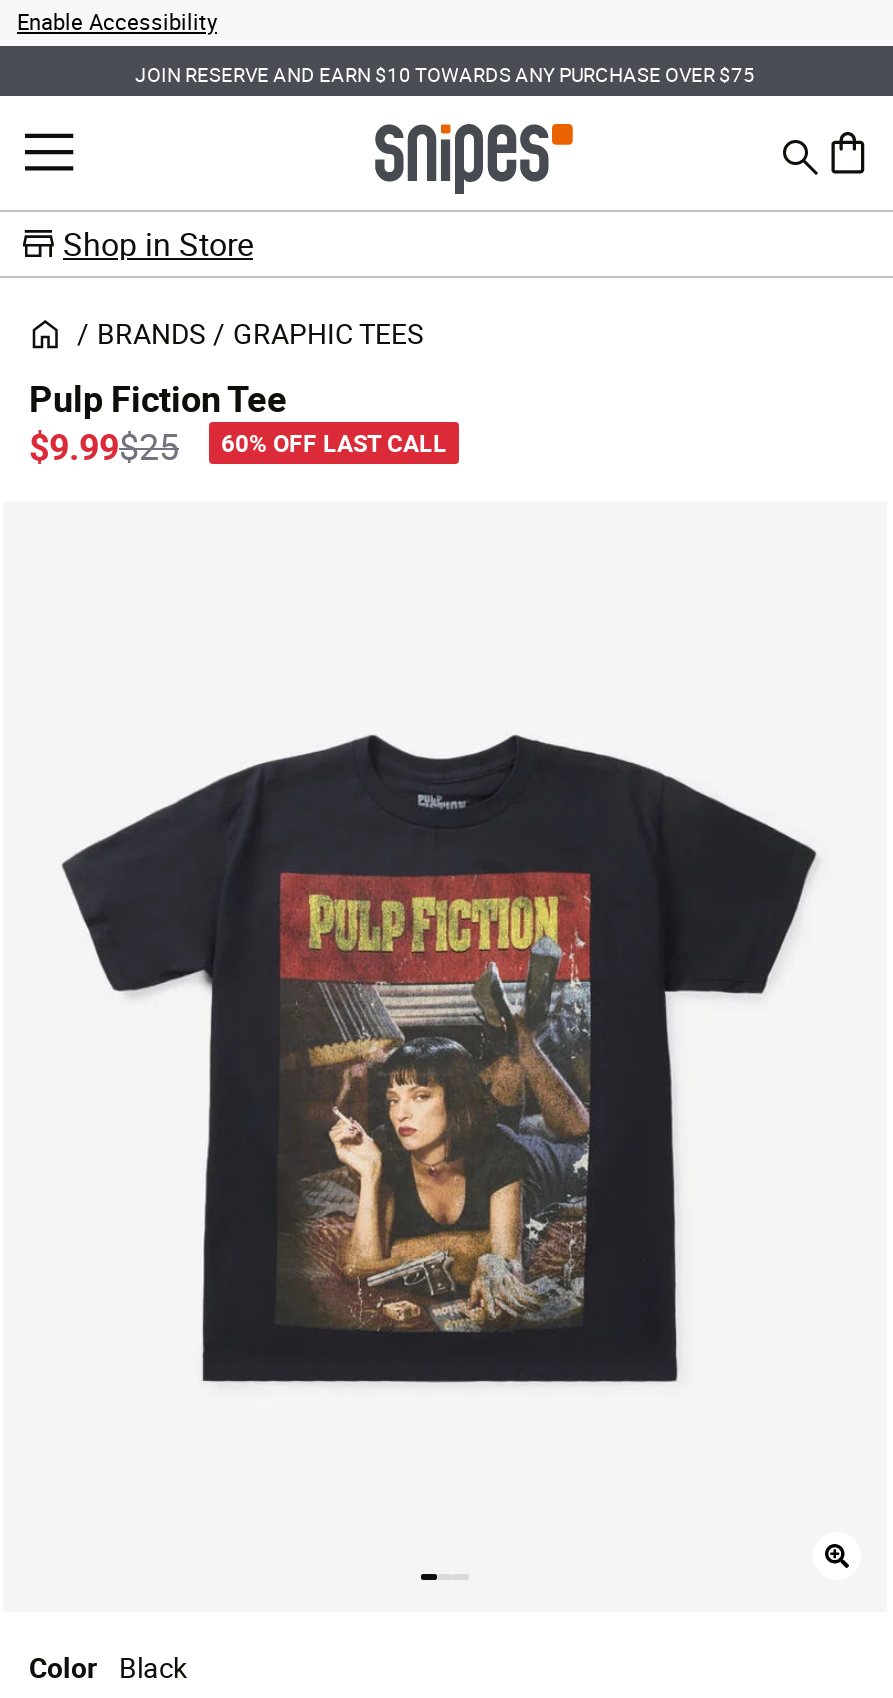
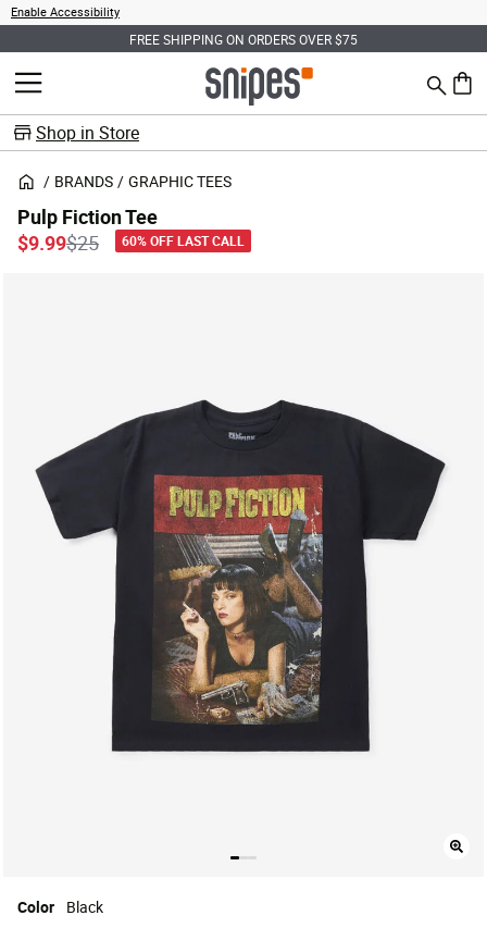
- JOIN RESERVE AND EARN $10 TOWARDS ANY PURCHASE OVER $75
+ FREE SHIPPING ON ORDERS OVER $75
